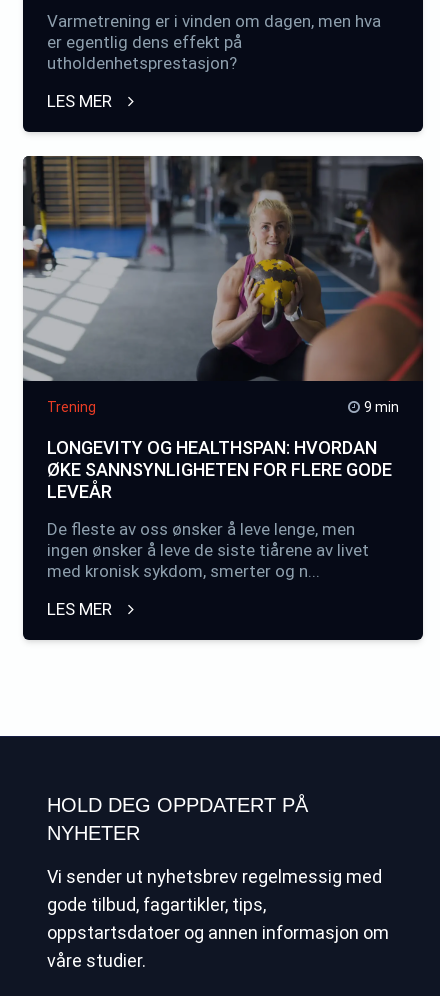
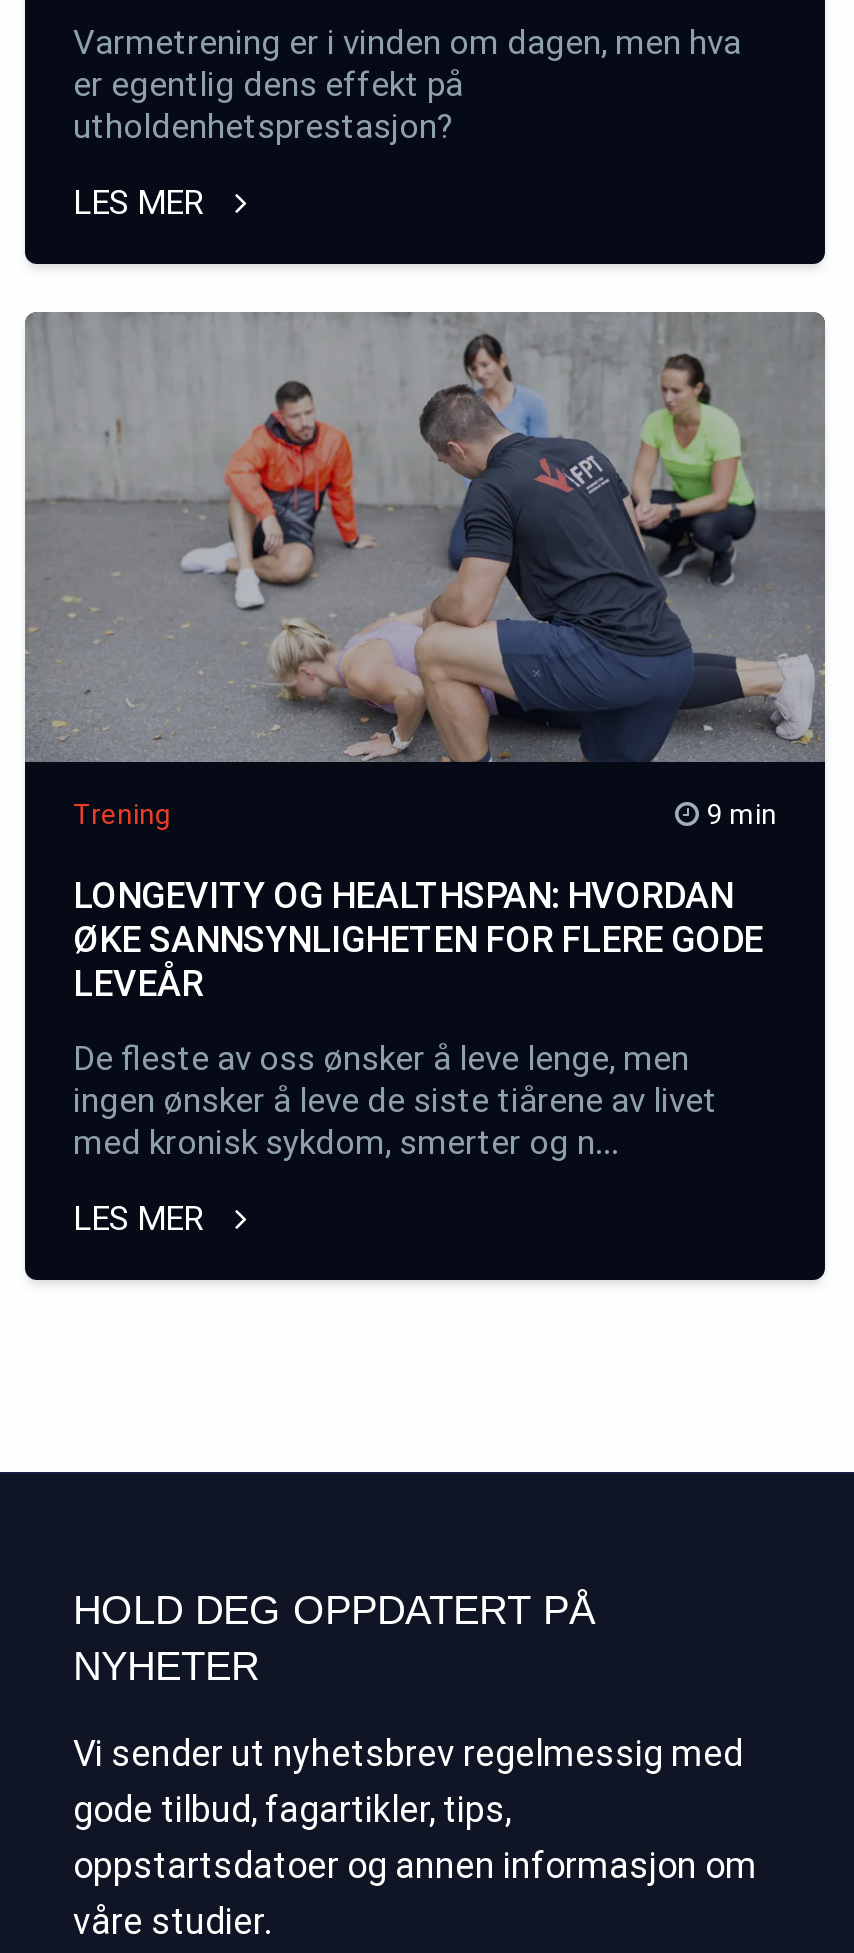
- [image]
+ [image]
